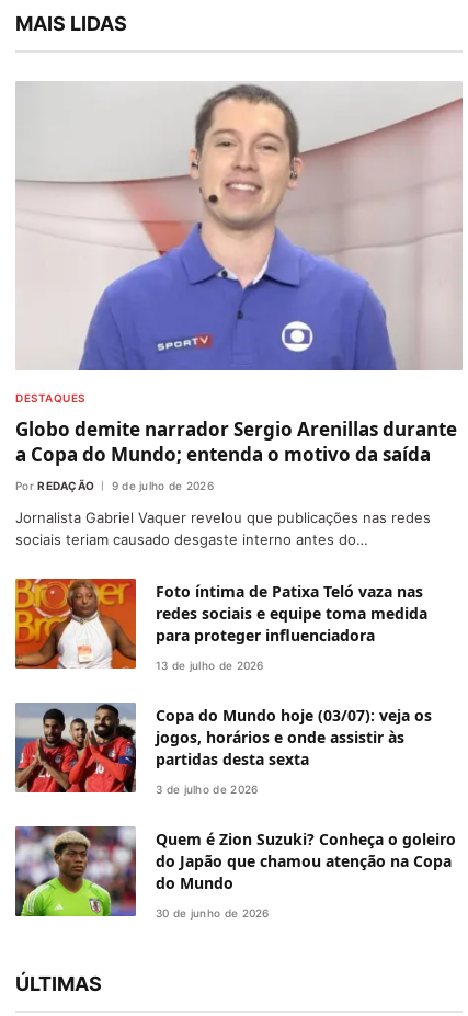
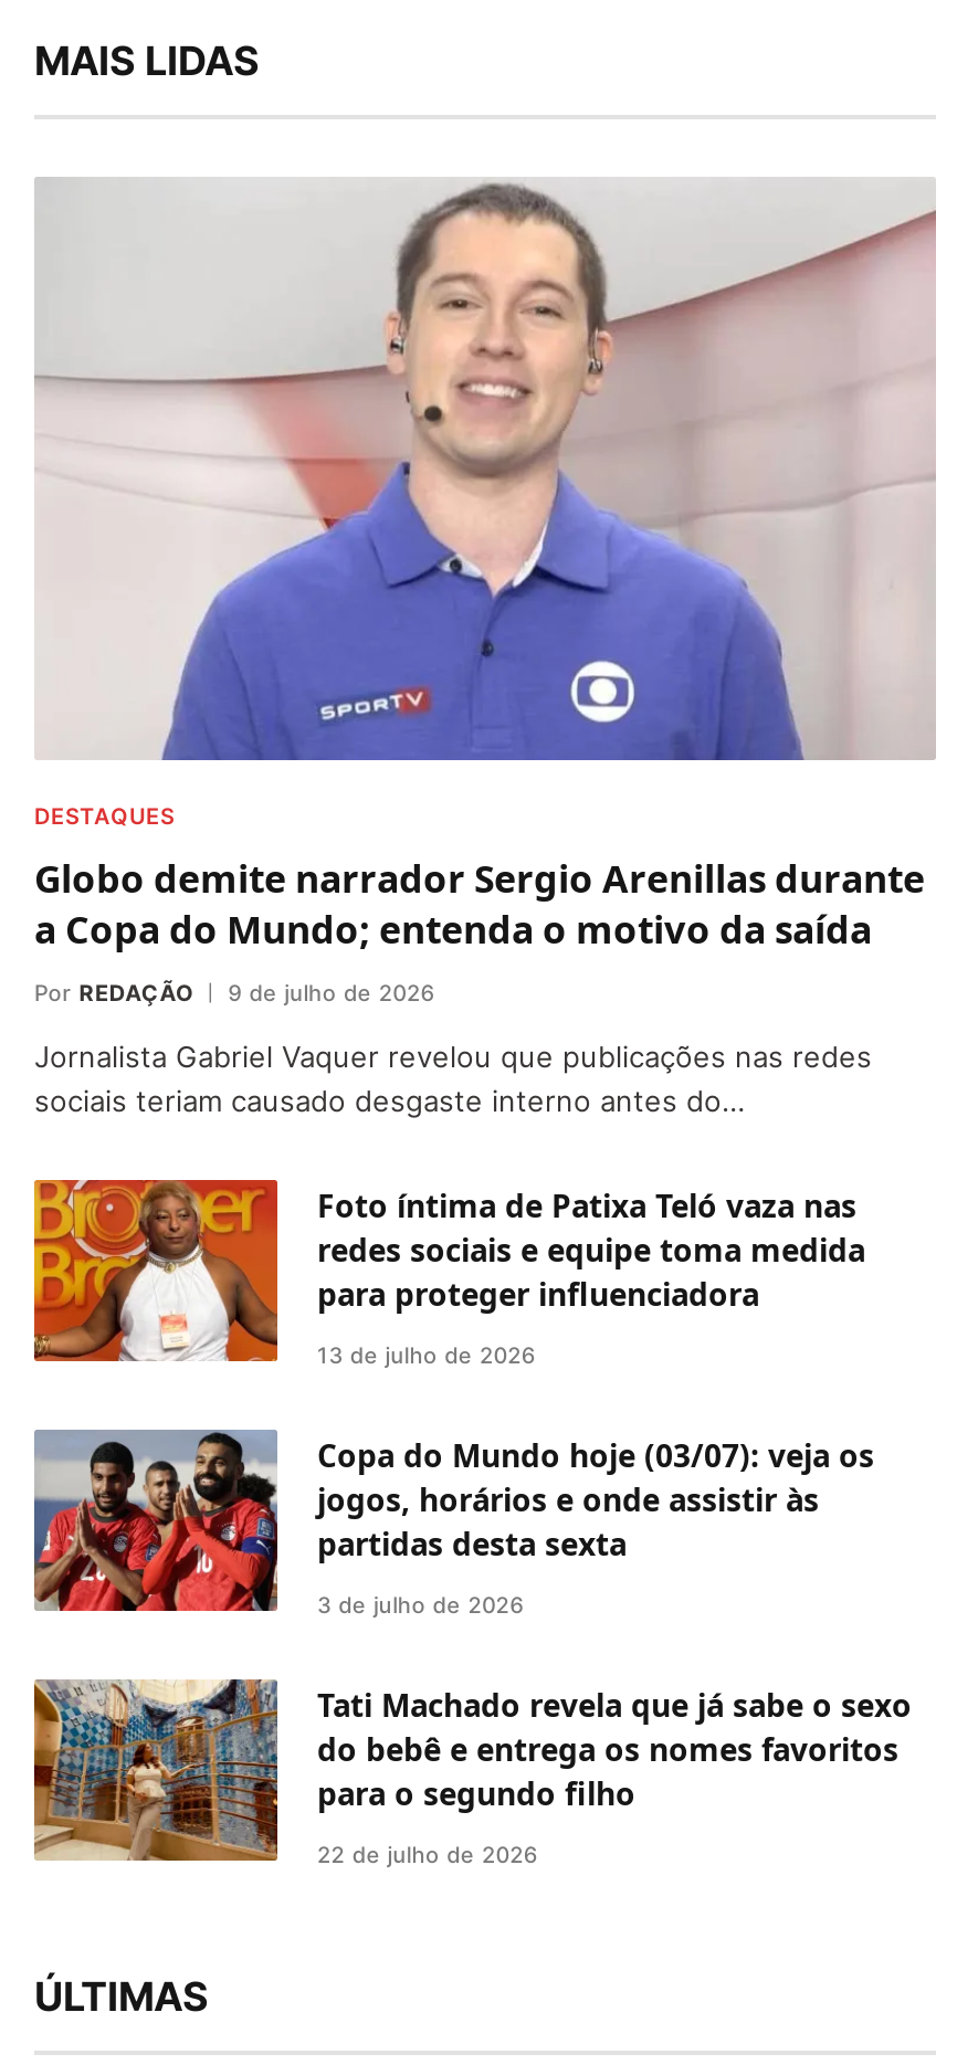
- [image]
- Quem é Zion Suzuki? Conheça o goleiro
- do Japão que chamou atenção na Copa
- do Mundo
+ [image]
+ Tati Machado revela que já sabe o sexo
+ do bebê e entrega os nomes favoritos
+ para o segundo filho

- 30 de junho de 2026
+ 22 de julho de 2026
